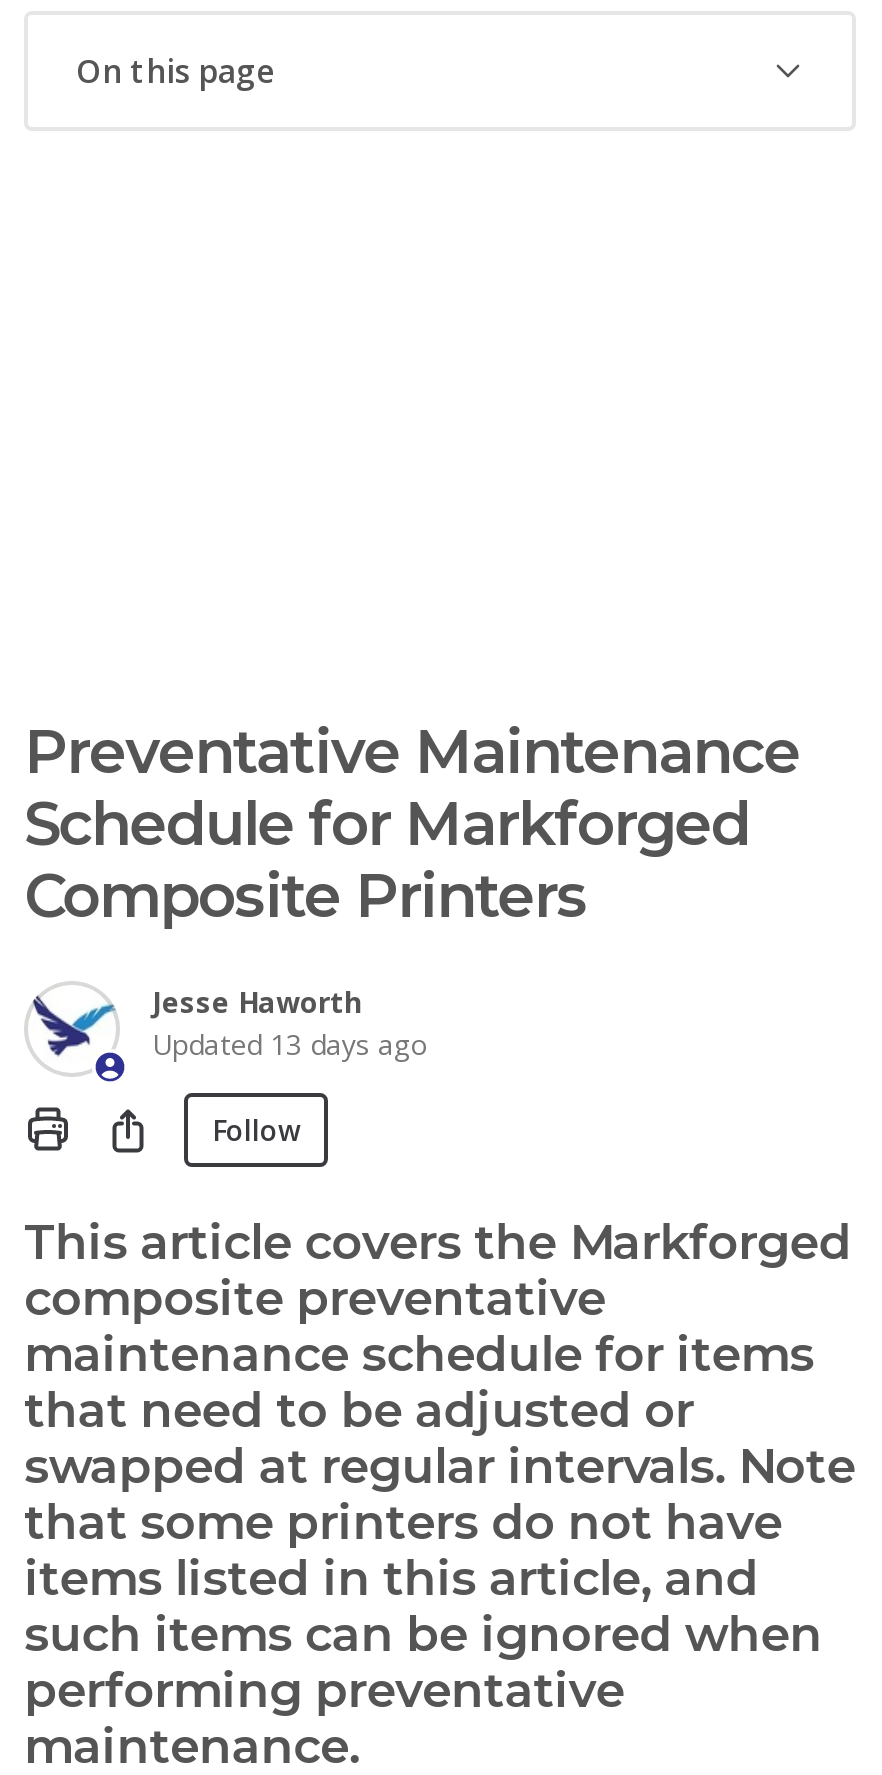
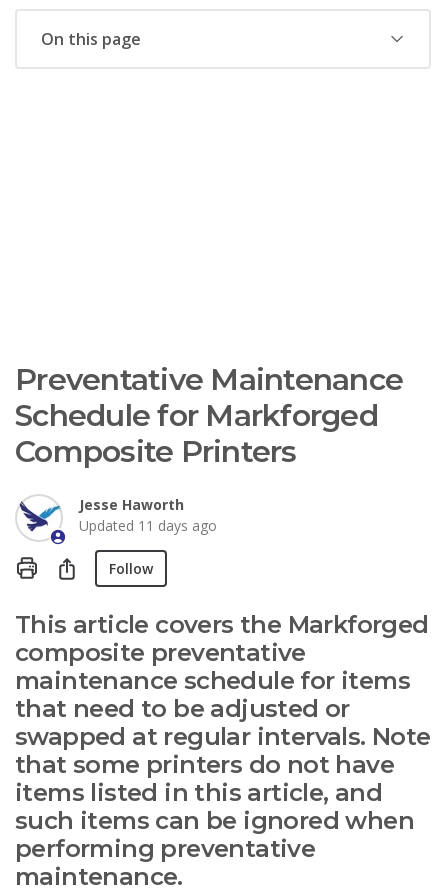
- Updated 13 days ago
+ Updated 11 days ago
